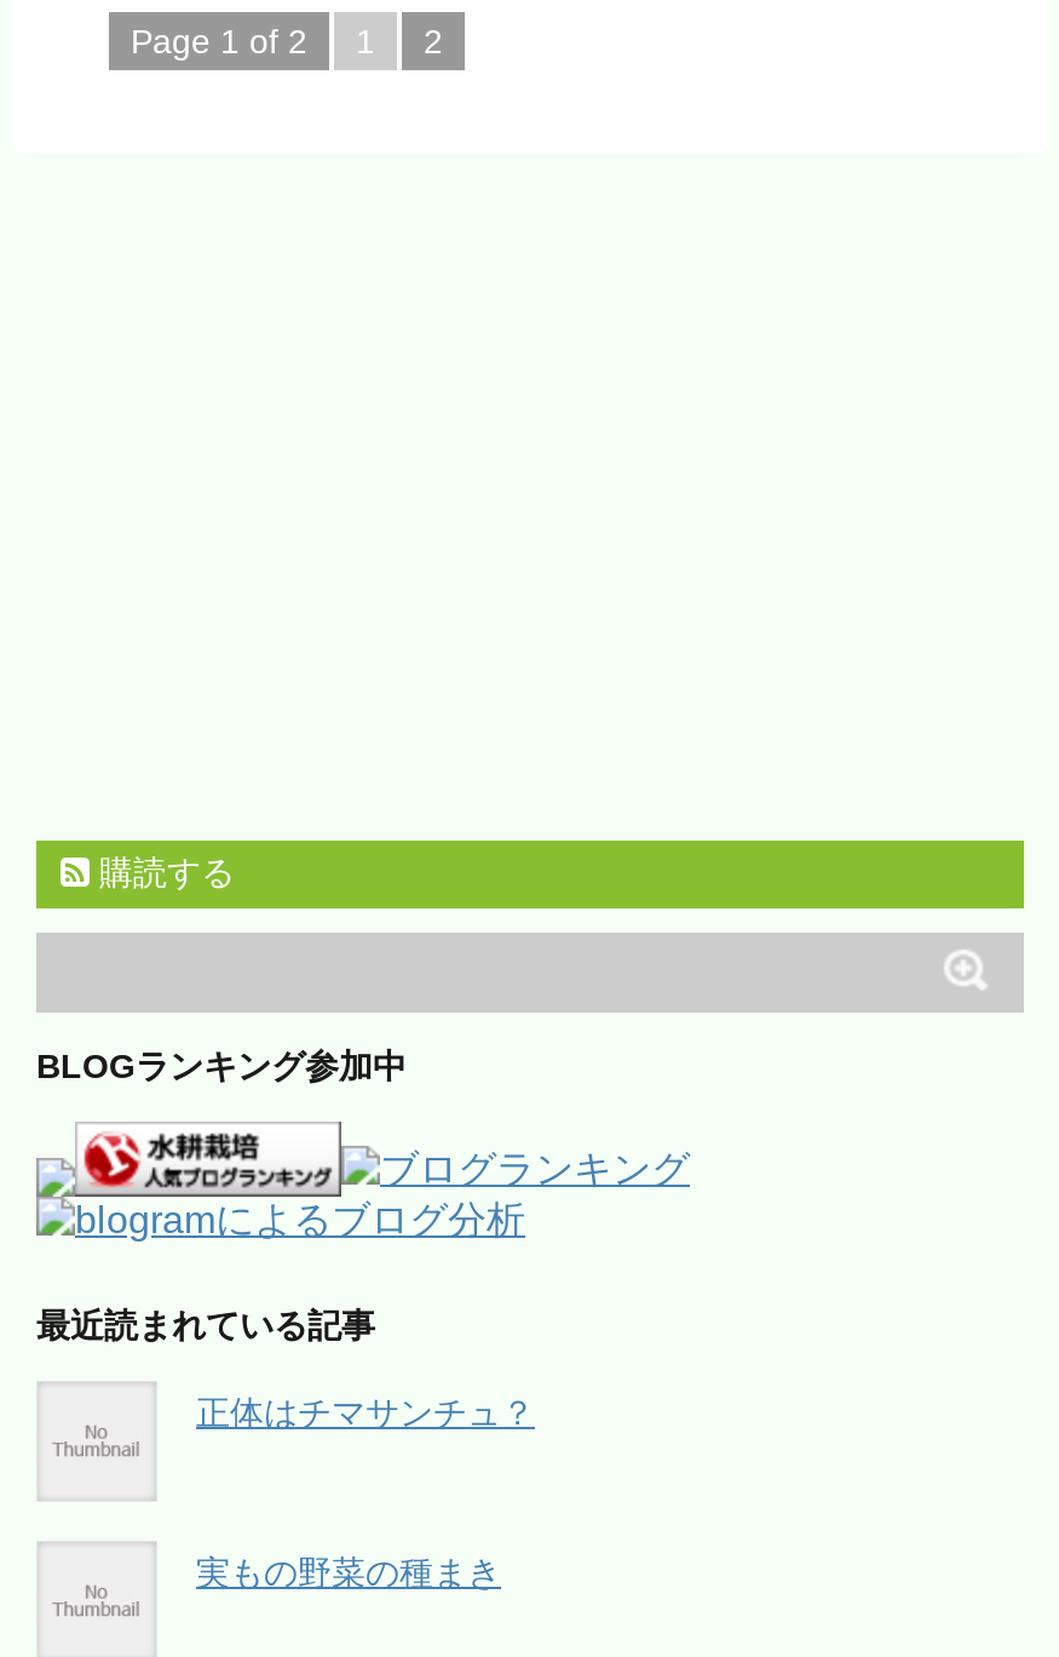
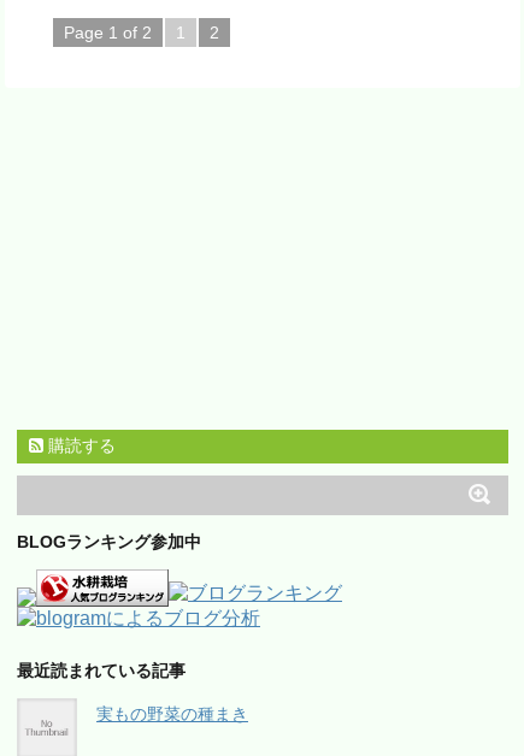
- 正体はチマサンチュ？
